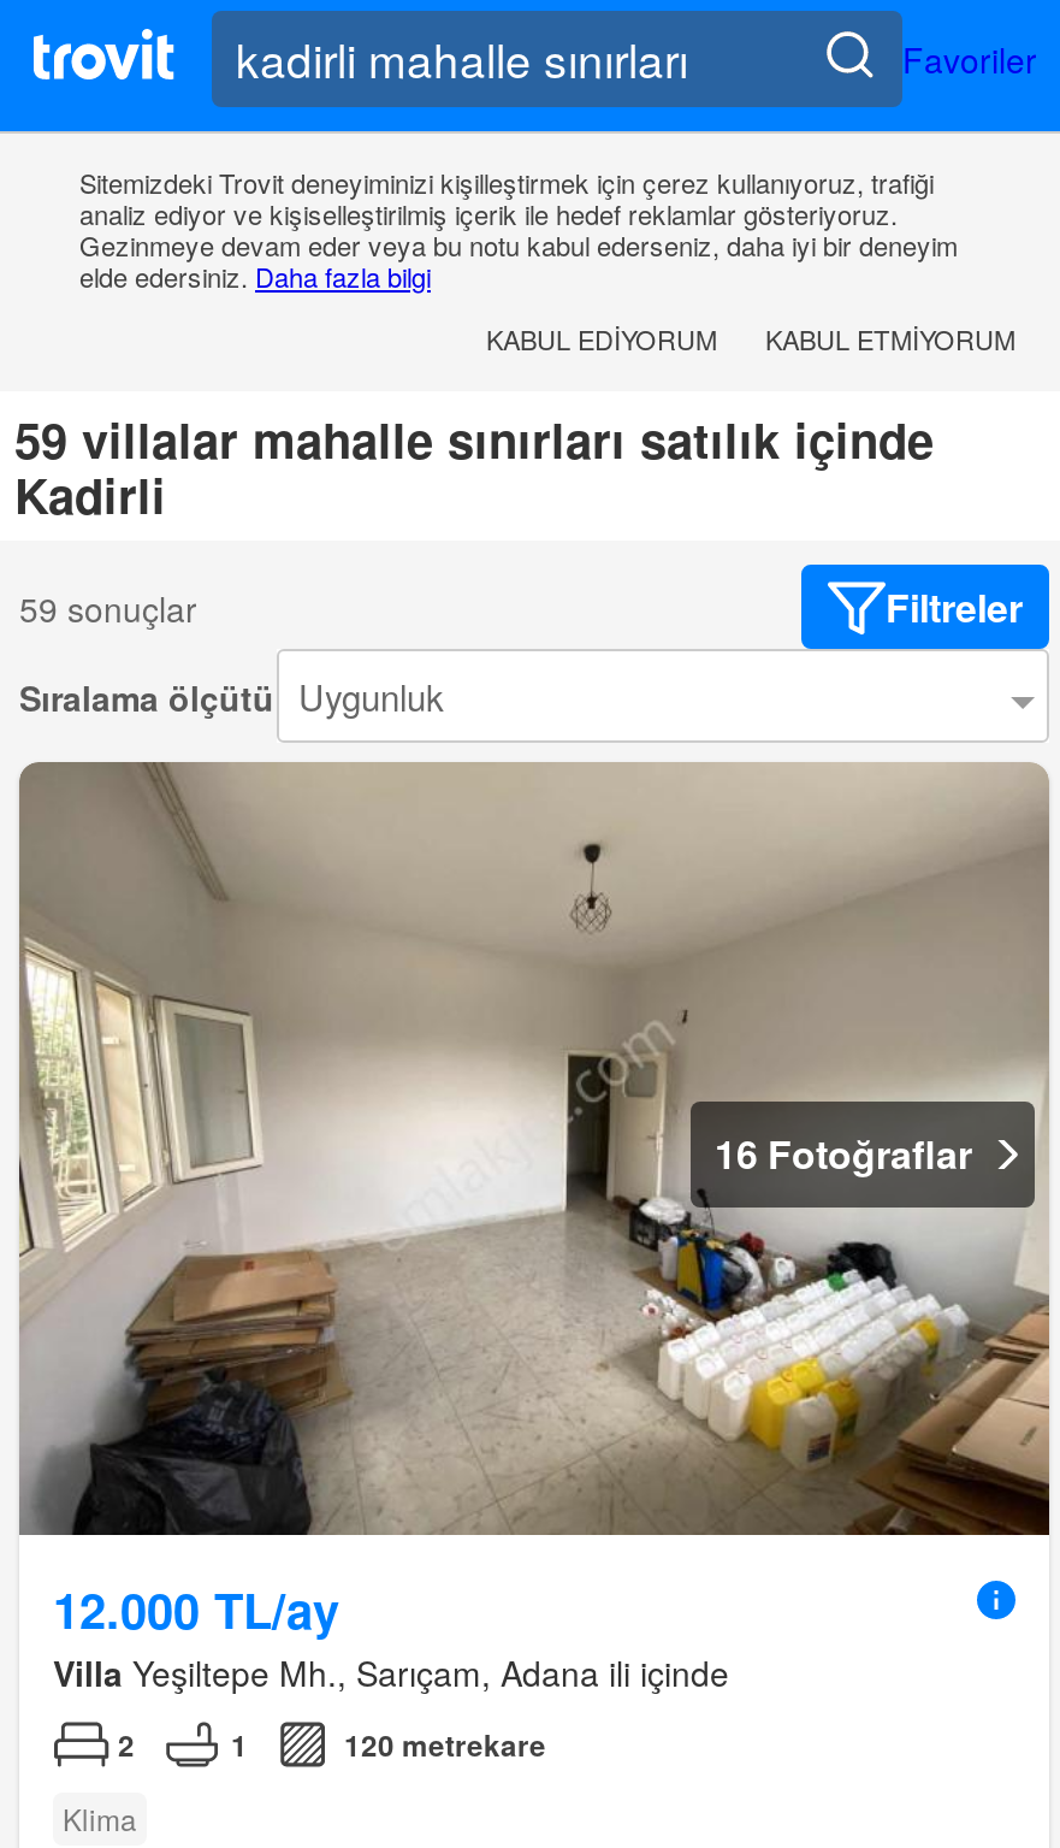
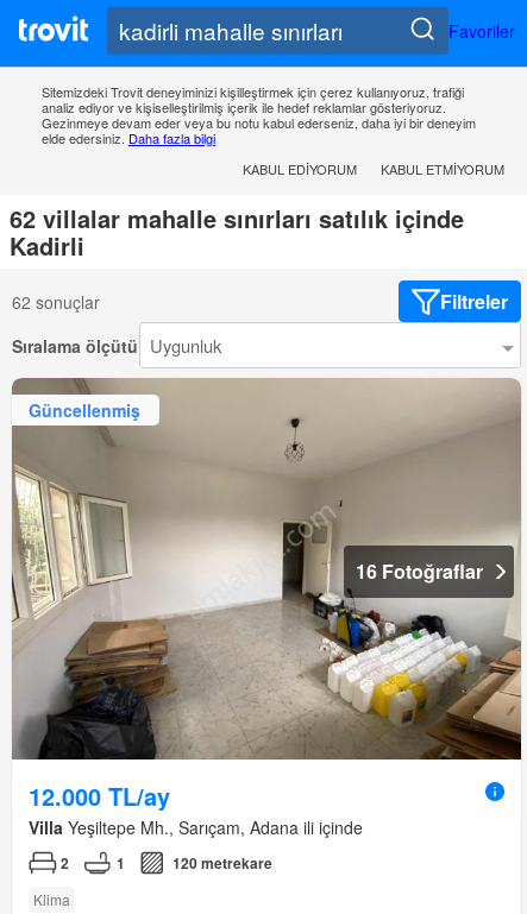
- 59 villalar mahalle sınırları satılık içinde
+ 62 villalar mahalle sınırları satılık içinde

- 59 sonuçlar
+ 62 sonuçlar

+ Güncellenmiş
